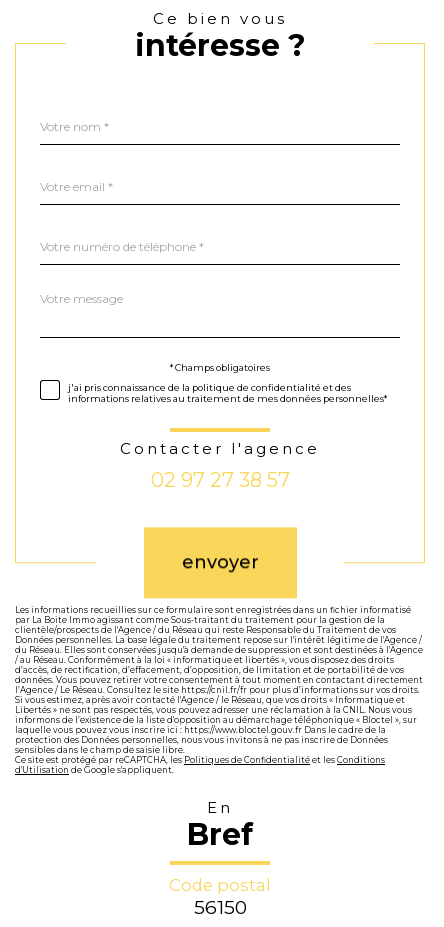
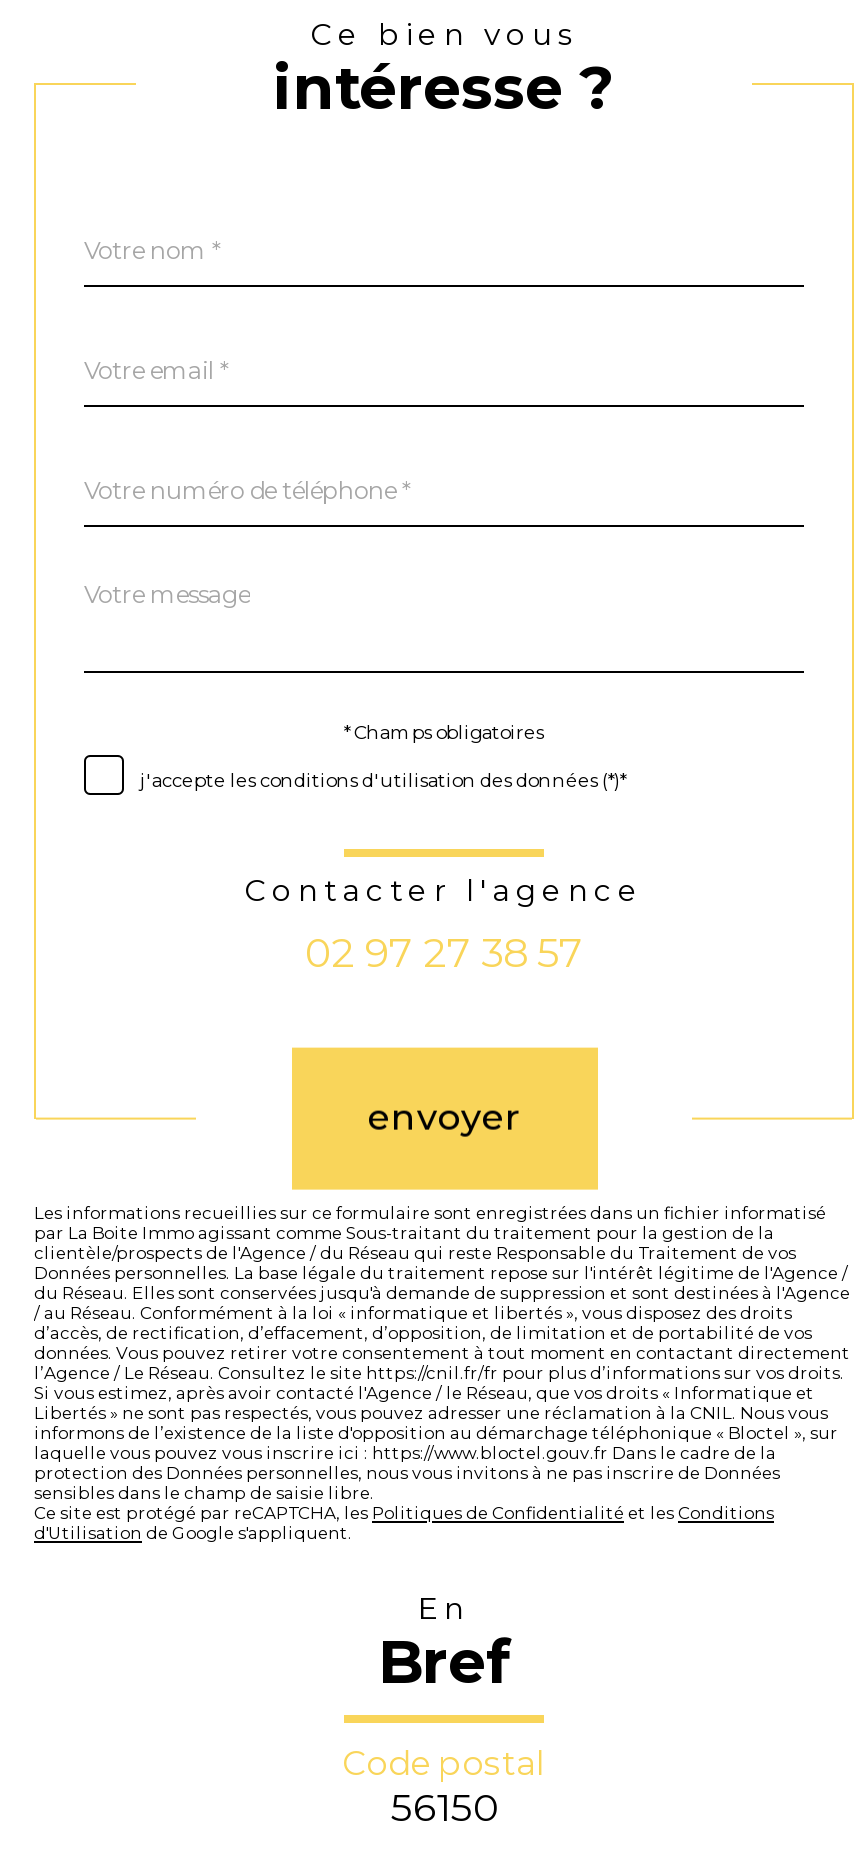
- j'ai pris connaissance de la politique de confidentialité et des
- informations relatives au traitement de mes données personnelles*
+ j'accepte les conditions d'utilisation des données (*)*
